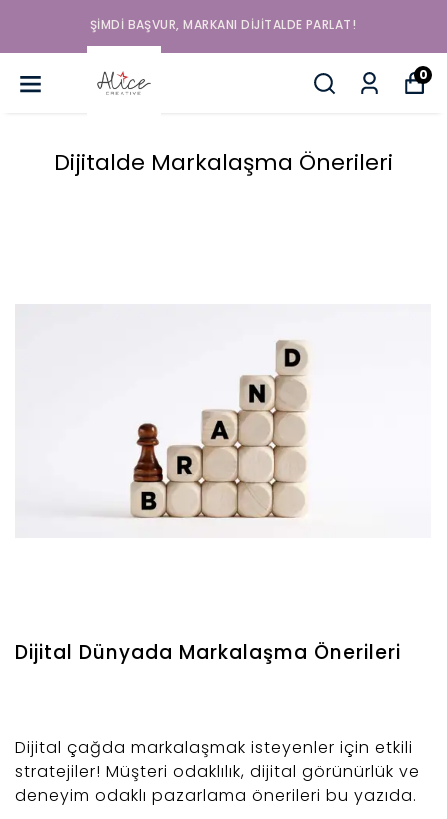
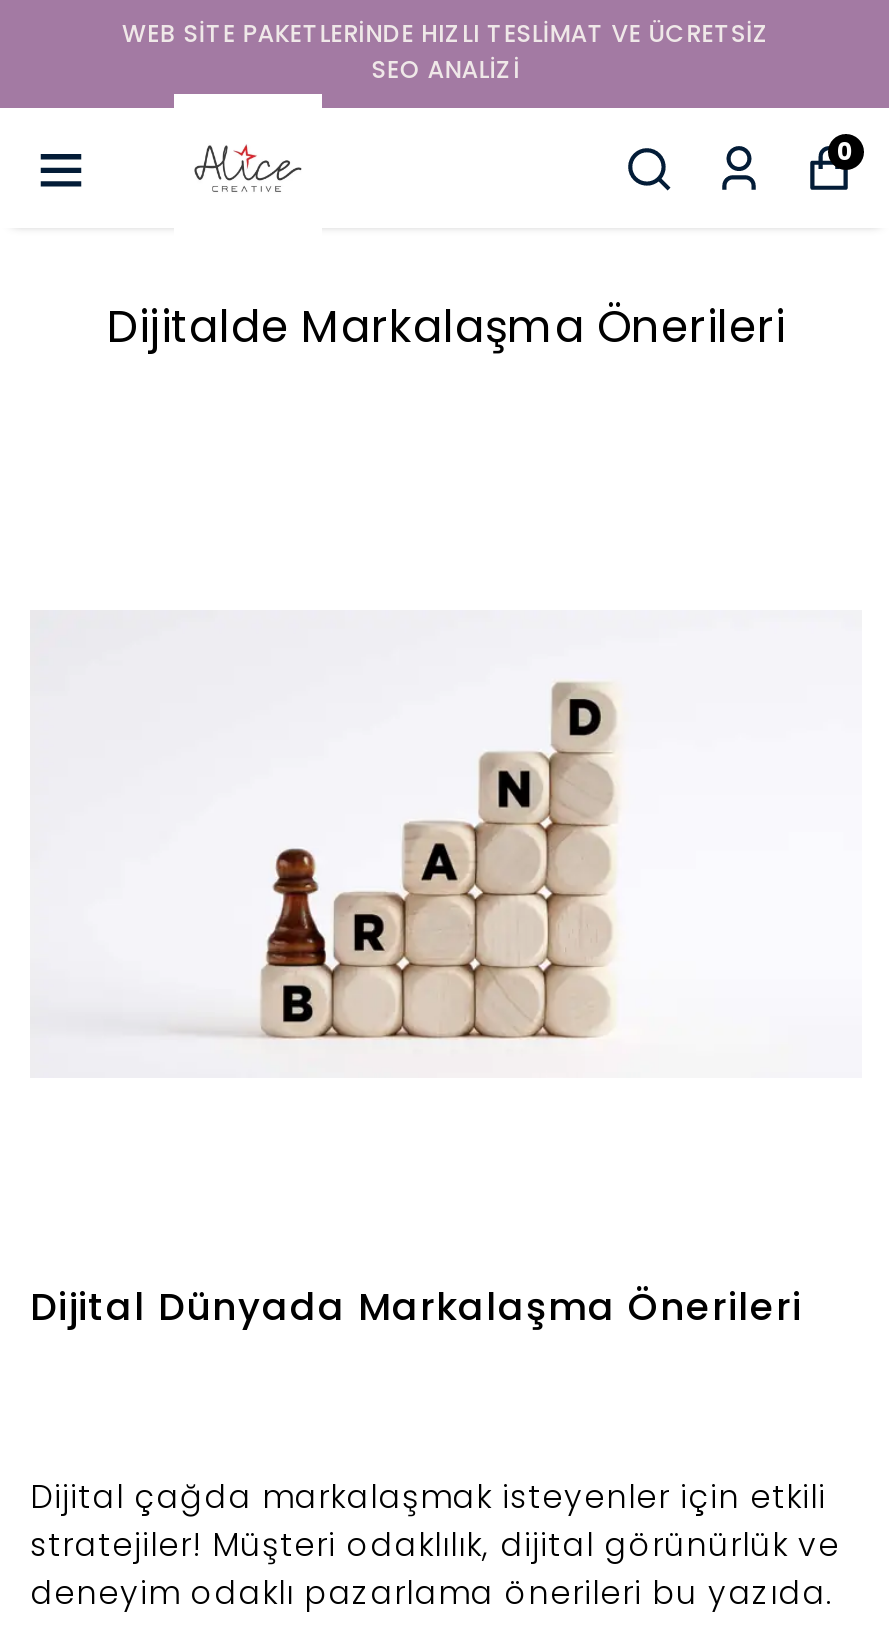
- ŞIMDI BAŞVUR, MARKANI DIJITALDE PARLAT!
+ WEB SITE PAKETLERINDE HIZLI TESLIMAT VE ÜCRETSIZ
+ SEO ANALIZI
